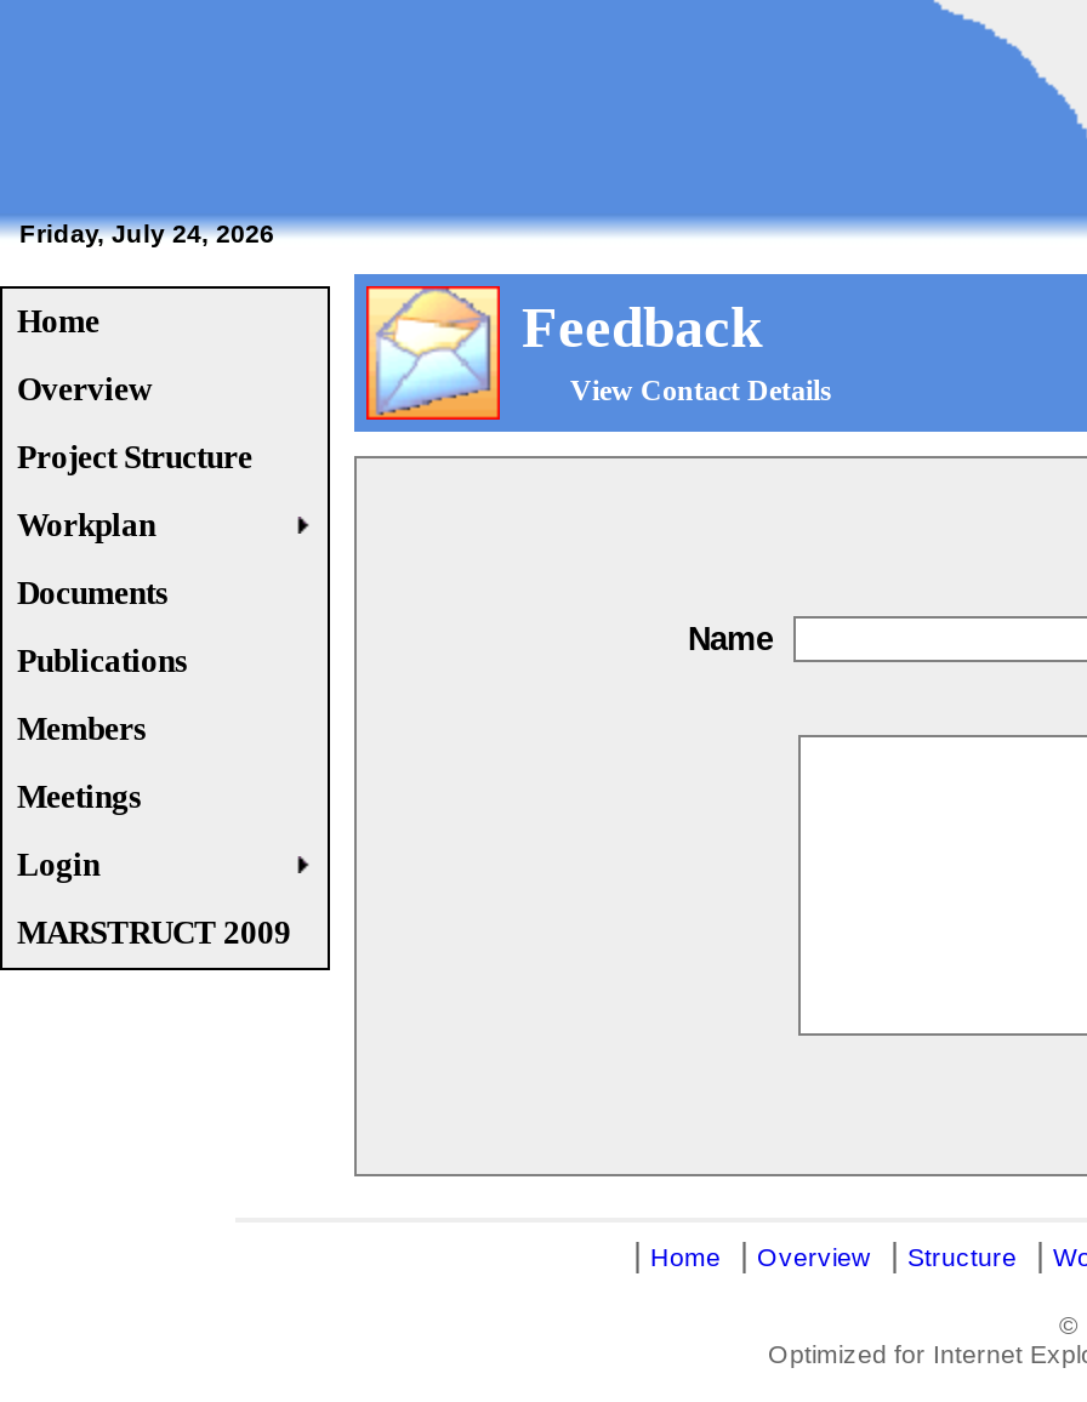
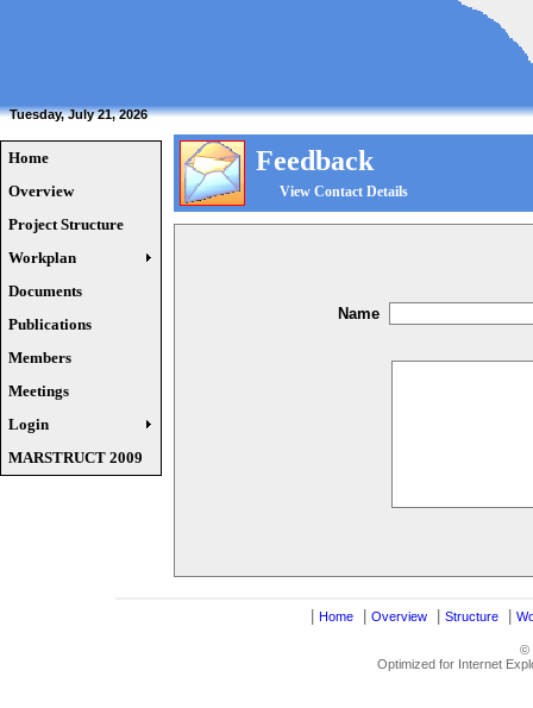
- Friday, July 24, 2026
+ Tuesday, July 21, 2026
